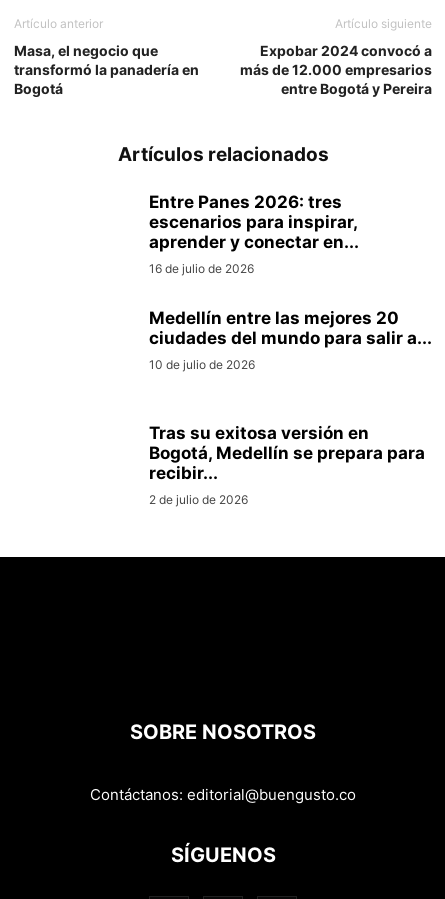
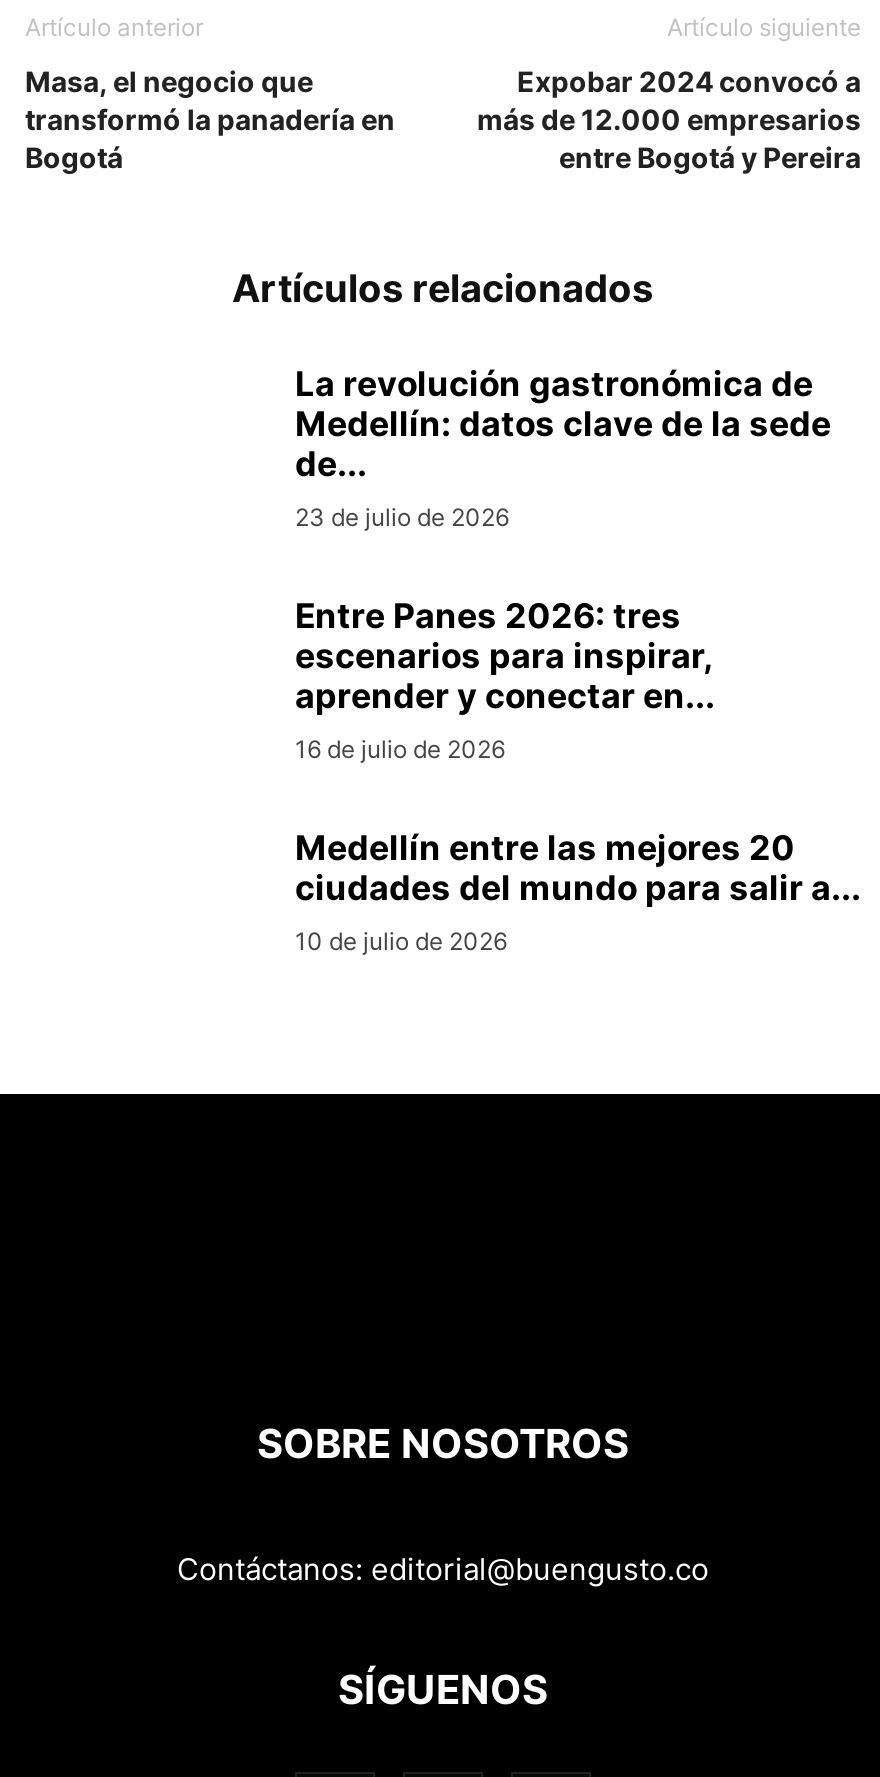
+ La revolución gastronómica de
+ Medellín: datos clave de la sede
+ de...
+ 23 de julio de 2026

moved down: Entre Panes 2026: tres | escenarios para inspirar, | aprender y conectar en... | 16 de julio de 2026 | Medellín entre las mejores 20 | ciudades del mundo para salir a... | 10 de julio de 2026

- Tras su exitosa versión en
- Bogotá, Medellín se prepara para
- recibir...
- 2 de julio de 2026
